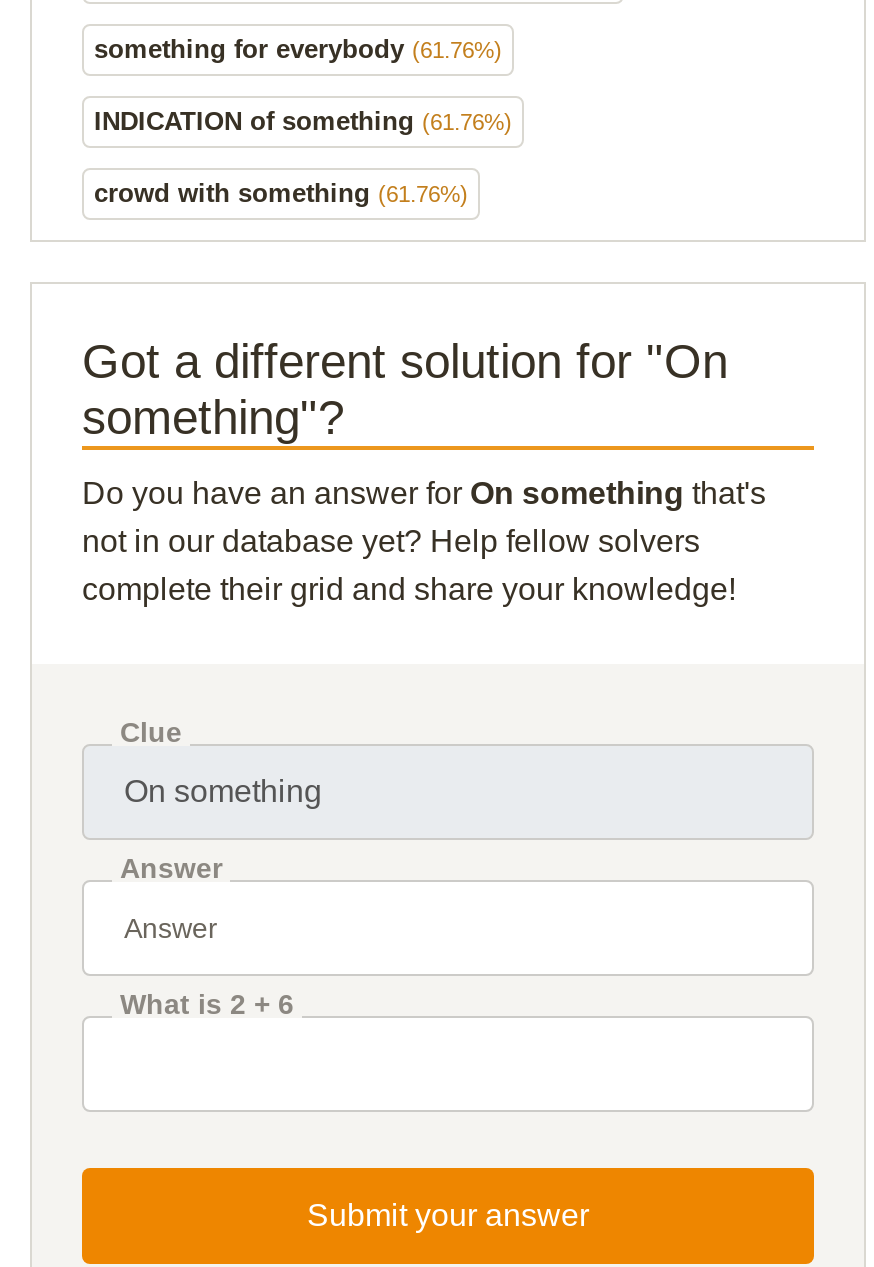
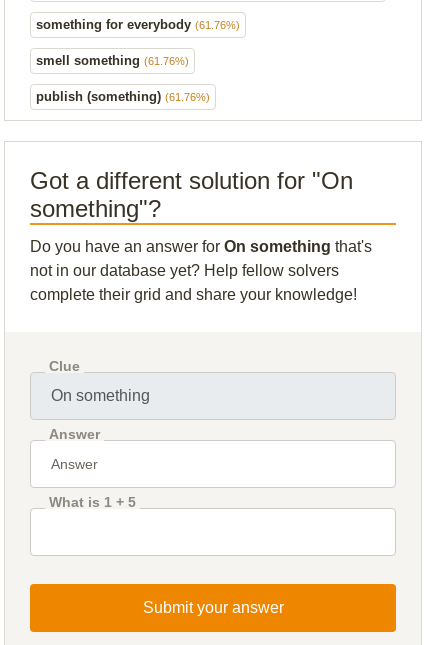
- INDICATION of something (61.76%)
+ smell something (61.76%)

- crowd with something (61.76%)
+ publish (something) (61.76%)

- What is 2 + 6
+ What is 1 + 5
